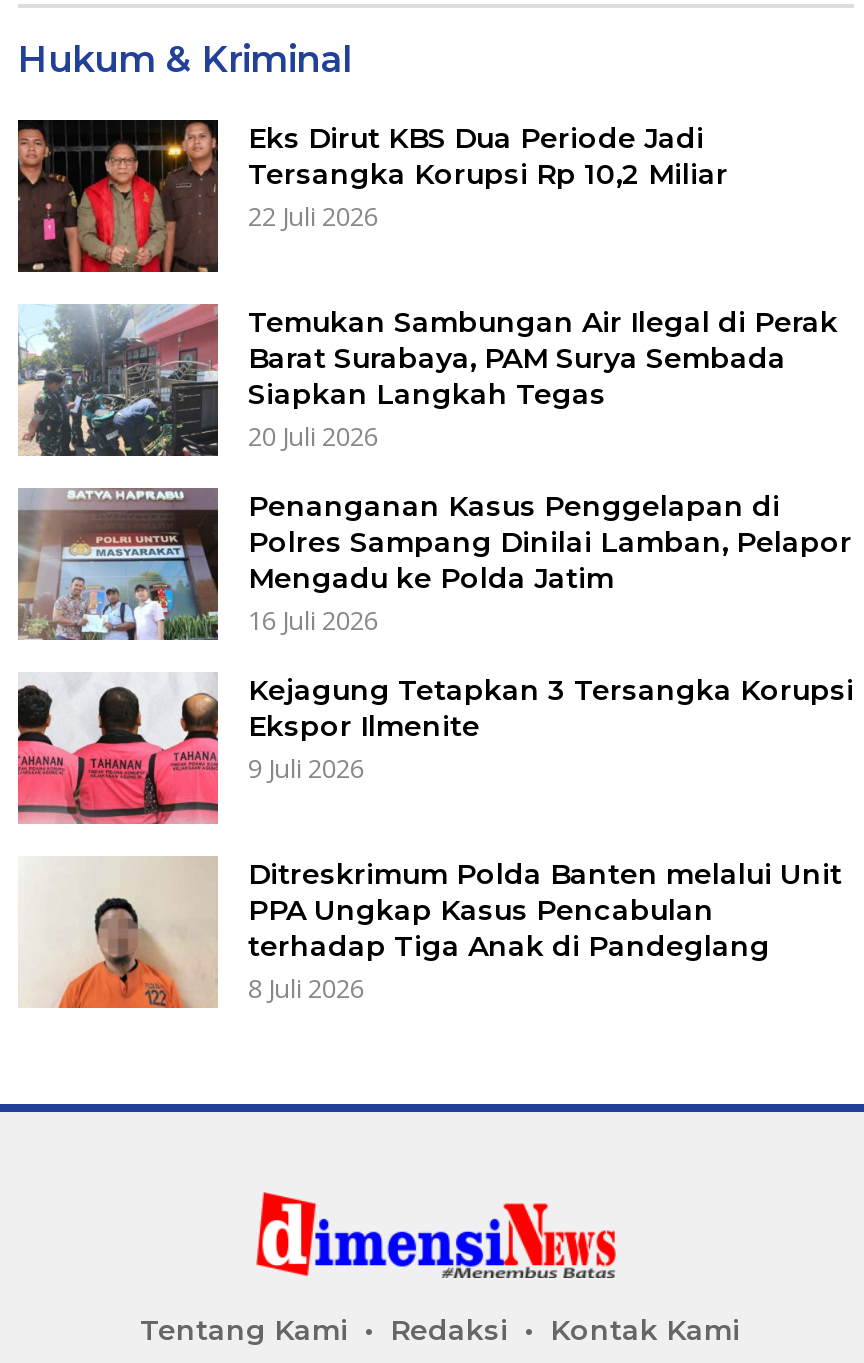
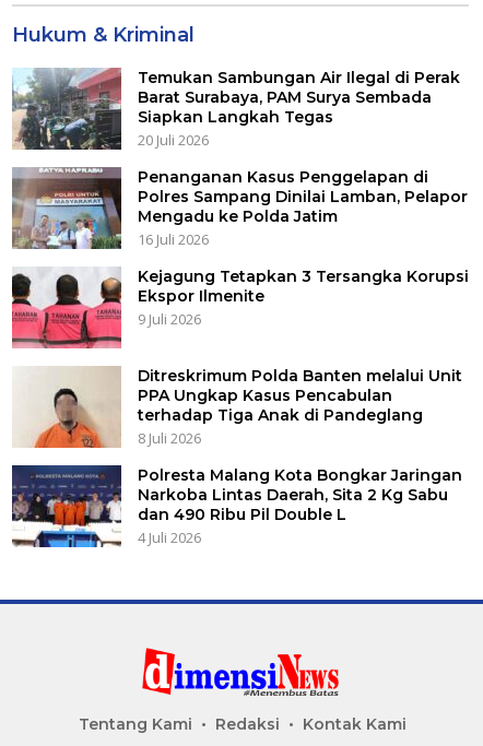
- [image]
- Eks Dirut KBS Dua Periode Jadi
- Tersangka Korupsi Rp 10,2 Miliar
- 22 Juli 2026

moved up: [image] | Temukan Sambungan Air Ilegal di Perak | Barat Surabaya, PAM Surya Sembada | ... | terhadap Tiga Anak di Pandeglang | 8 Juli 2026

+ [image]
+ Polresta Malang Kota Bongkar Jaringan
+ Narkoba Lintas Daerah, Sita 2 Kg Sabu
+ dan 490 Ribu Pil Double L
+ 4 Juli 2026
